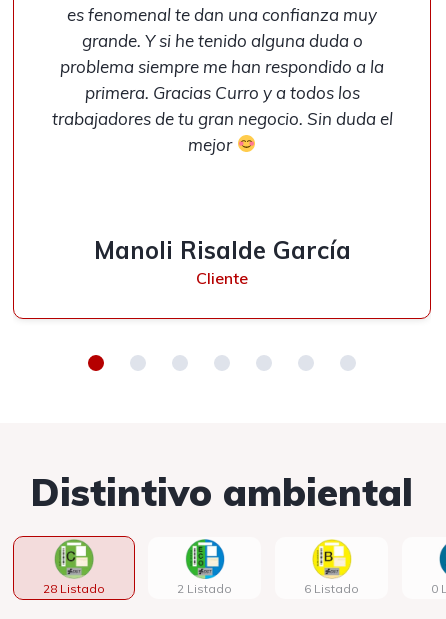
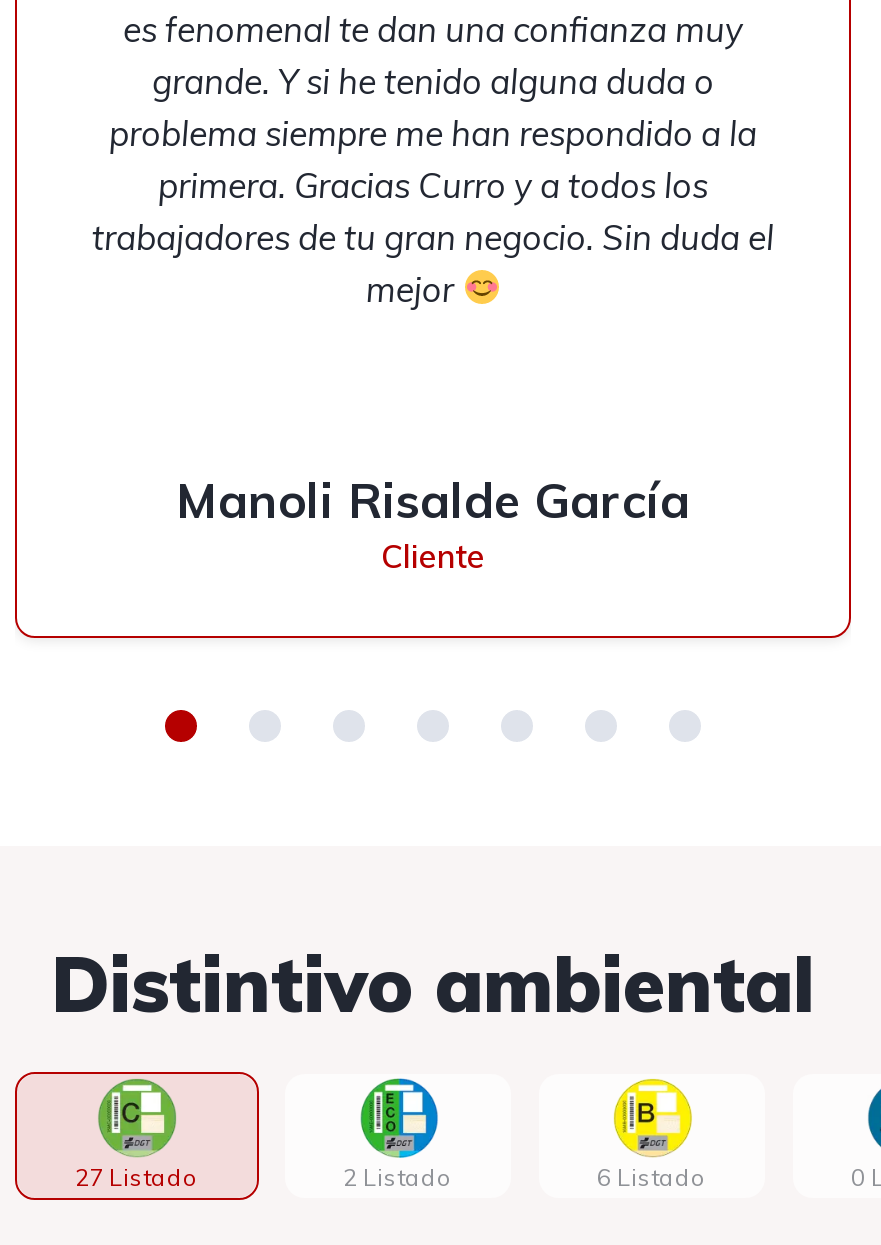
- 28 Listado
+ 27 Listado
